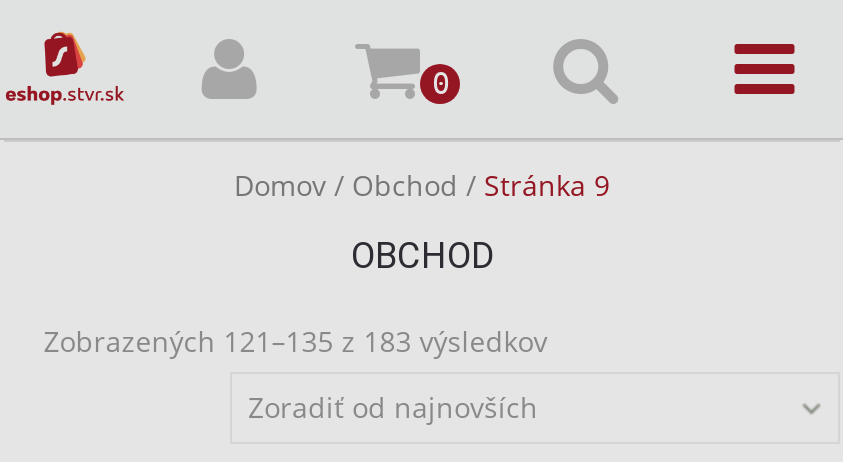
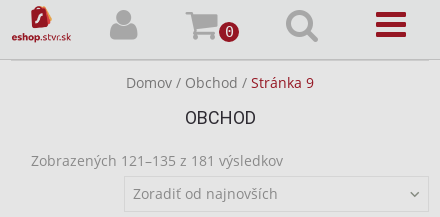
- Zobrazených 121–135 z 183 výsledkov
+ Zobrazených 121–135 z 181 výsledkov
